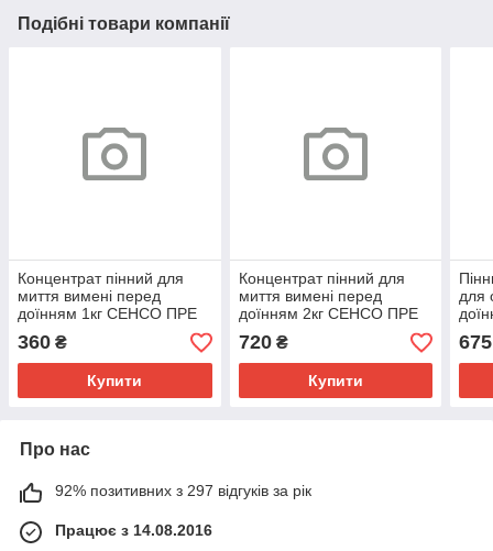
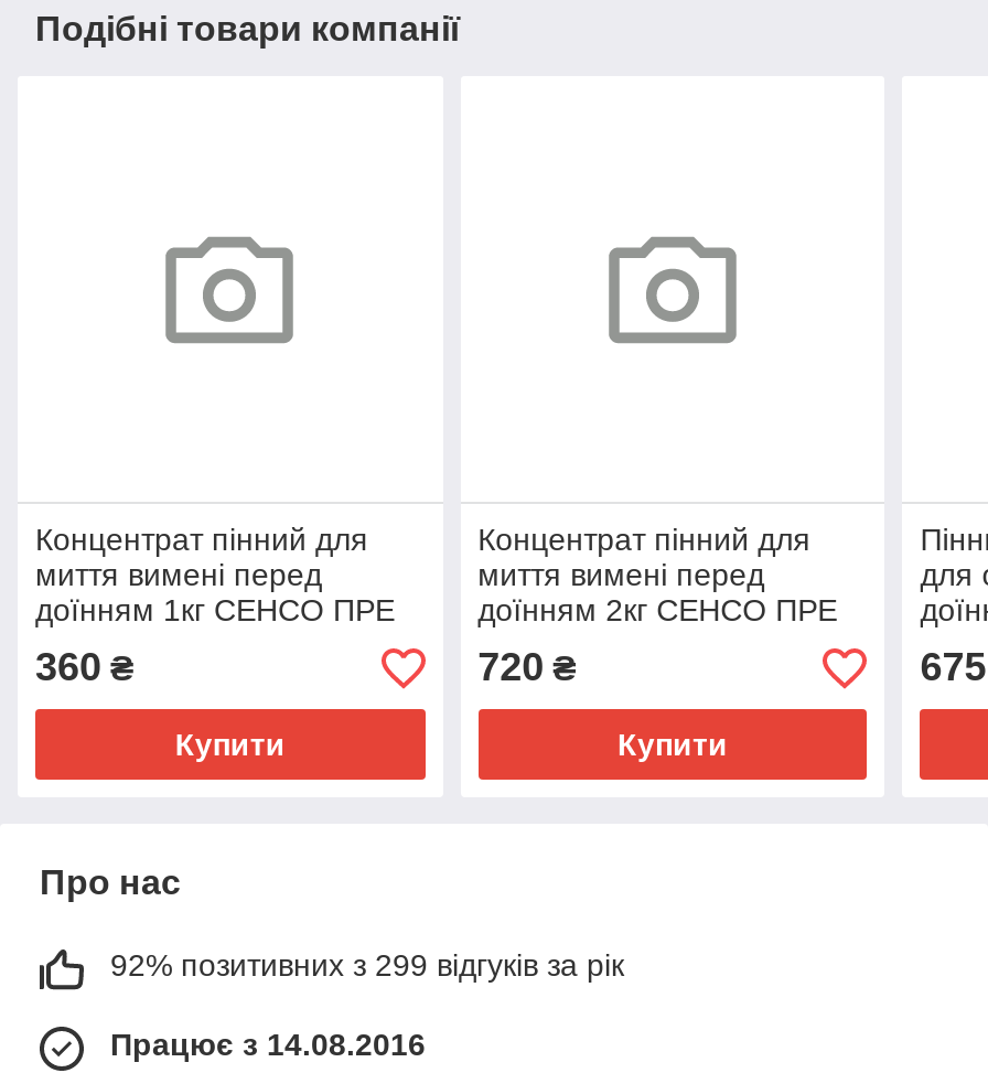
- 92% позитивних з 297 відгуків за рік
+ 92% позитивних з 299 відгуків за рік
